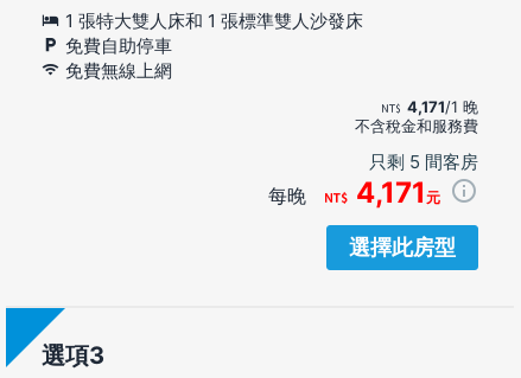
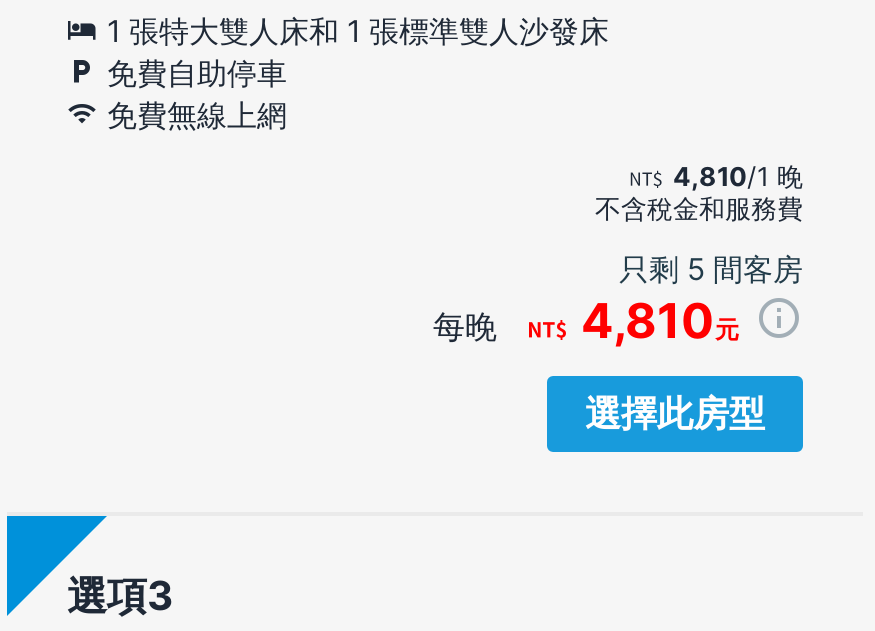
- 4,171/1 晚
+ 4,810/1 晚

- 4,171元
+ 4,810元
